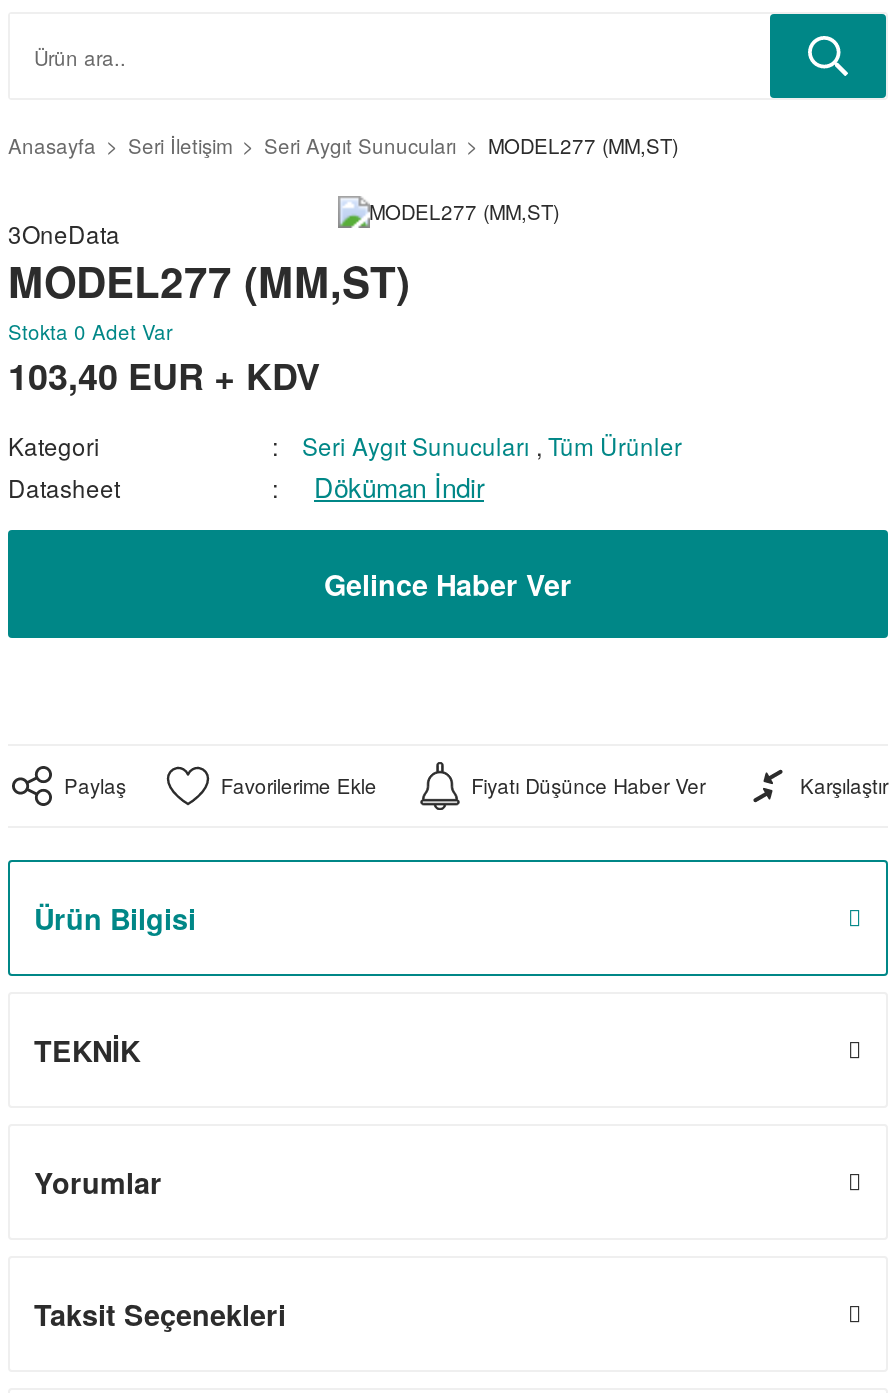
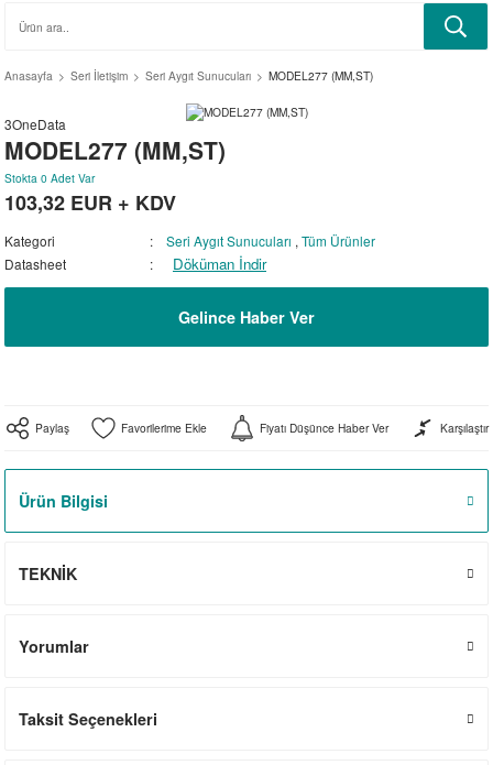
- 103,40 EUR + KDV
+ 103,32 EUR + KDV
